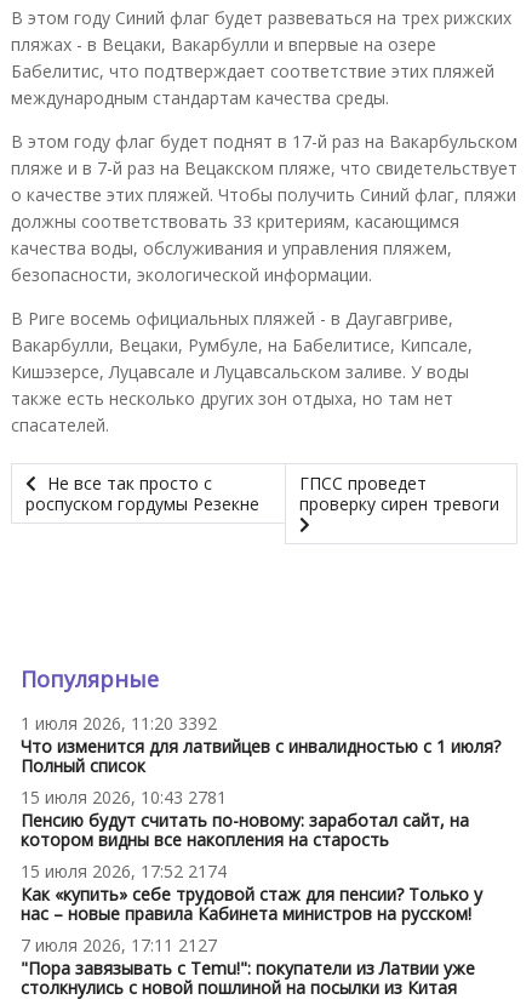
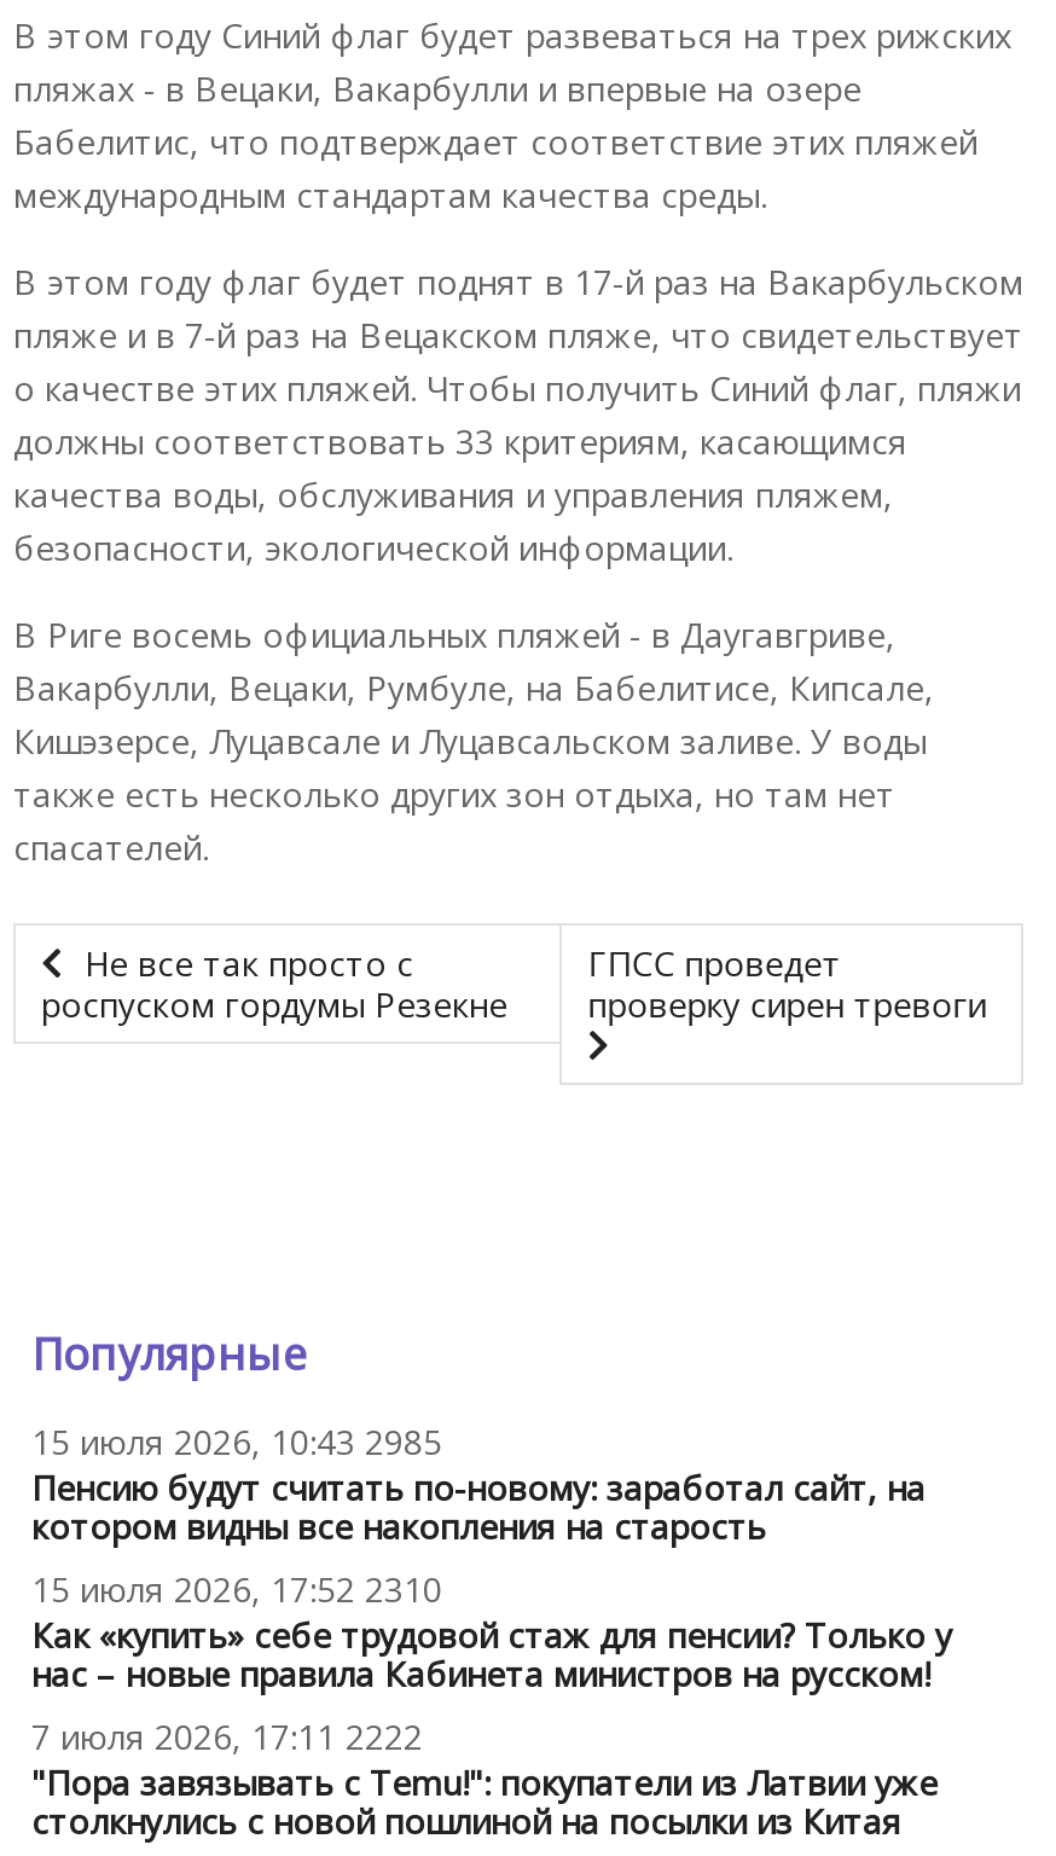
- 1 июля 2026, 11:20 3392
- Что изменится для латвийцев с инвалидностью с 1 июля?
- Полный список
- 15 июля 2026, 10:43 2781
+ 15 июля 2026, 10:43 2985

- 15 июля 2026, 17:52 2174
+ 15 июля 2026, 17:52 2310

- 7 июля 2026, 17:11 2127
+ 7 июля 2026, 17:11 2222
